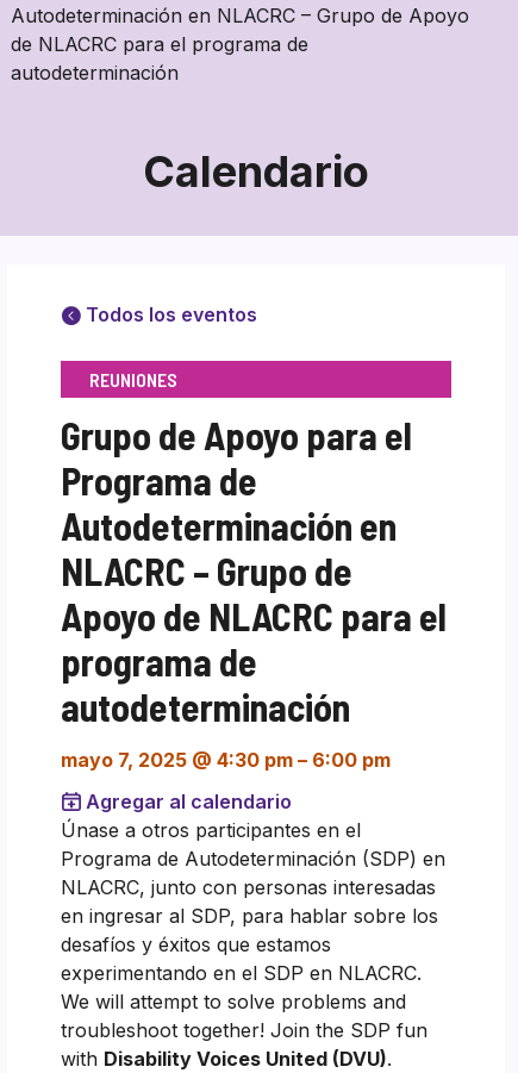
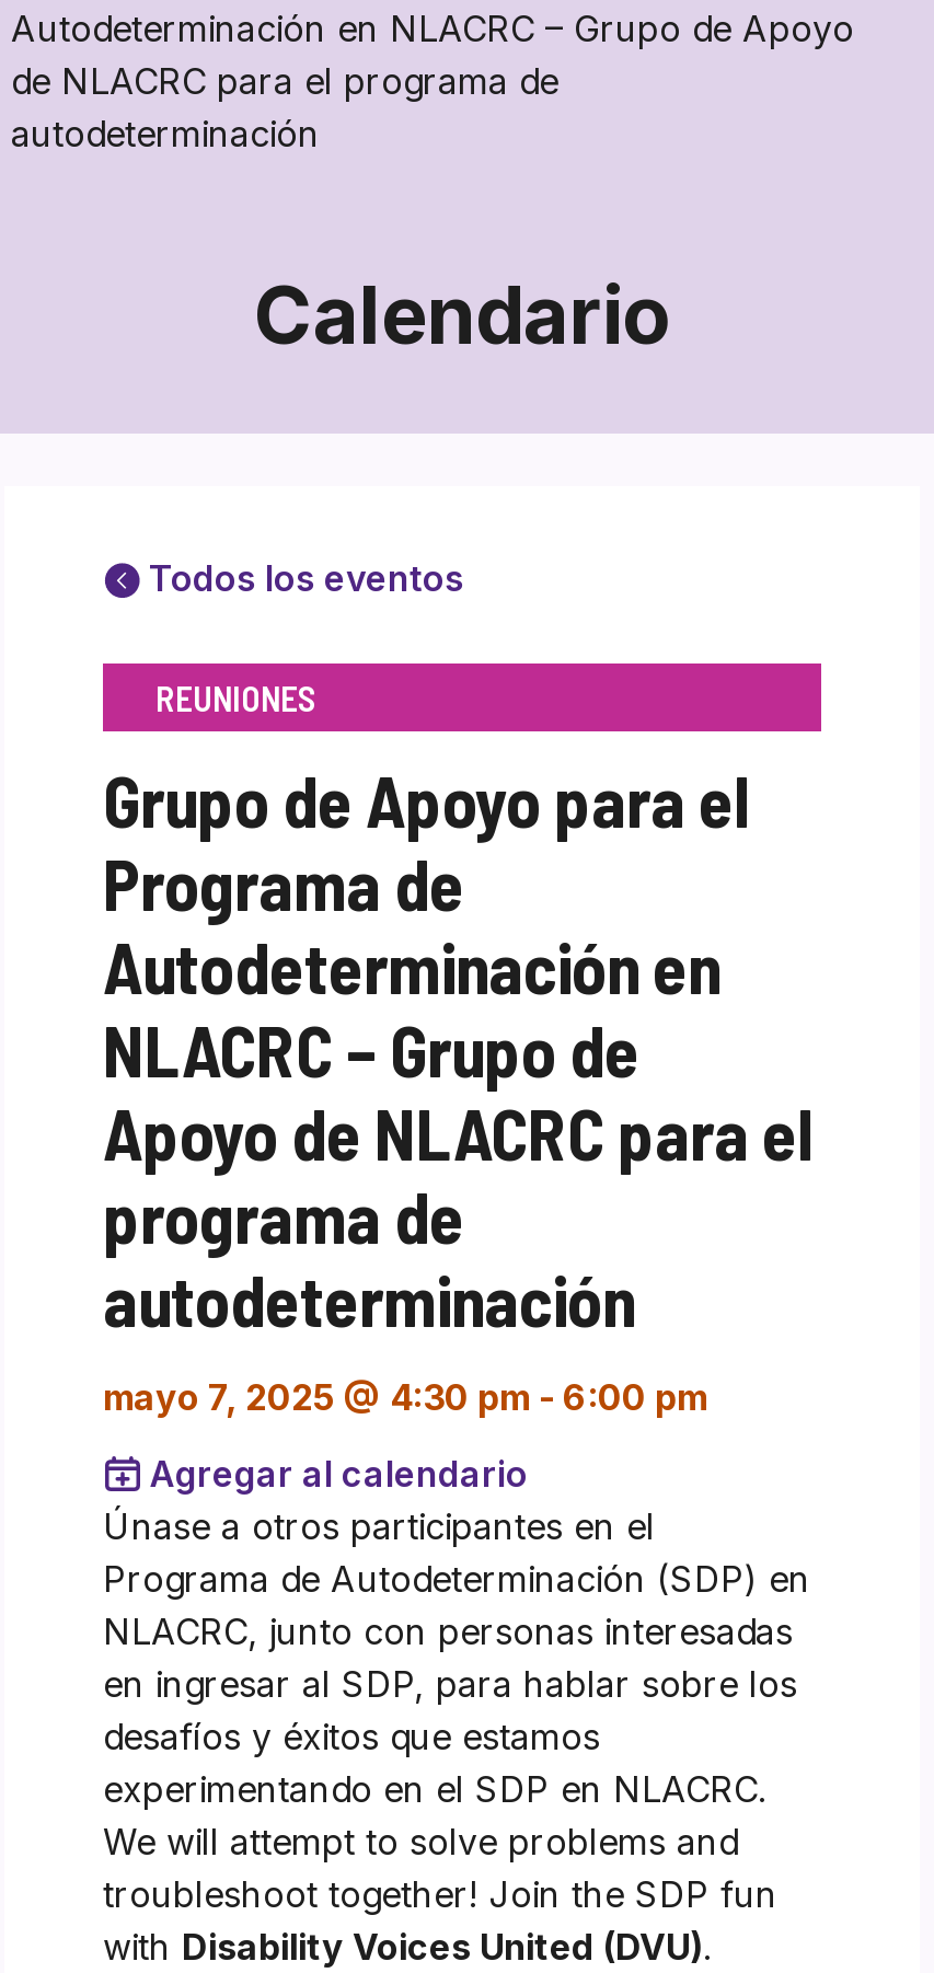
- mayo 7, 2025 @ 4:30 pm – 6:00 pm
+ mayo 7, 2025 @ 4:30 pm - 6:00 pm
